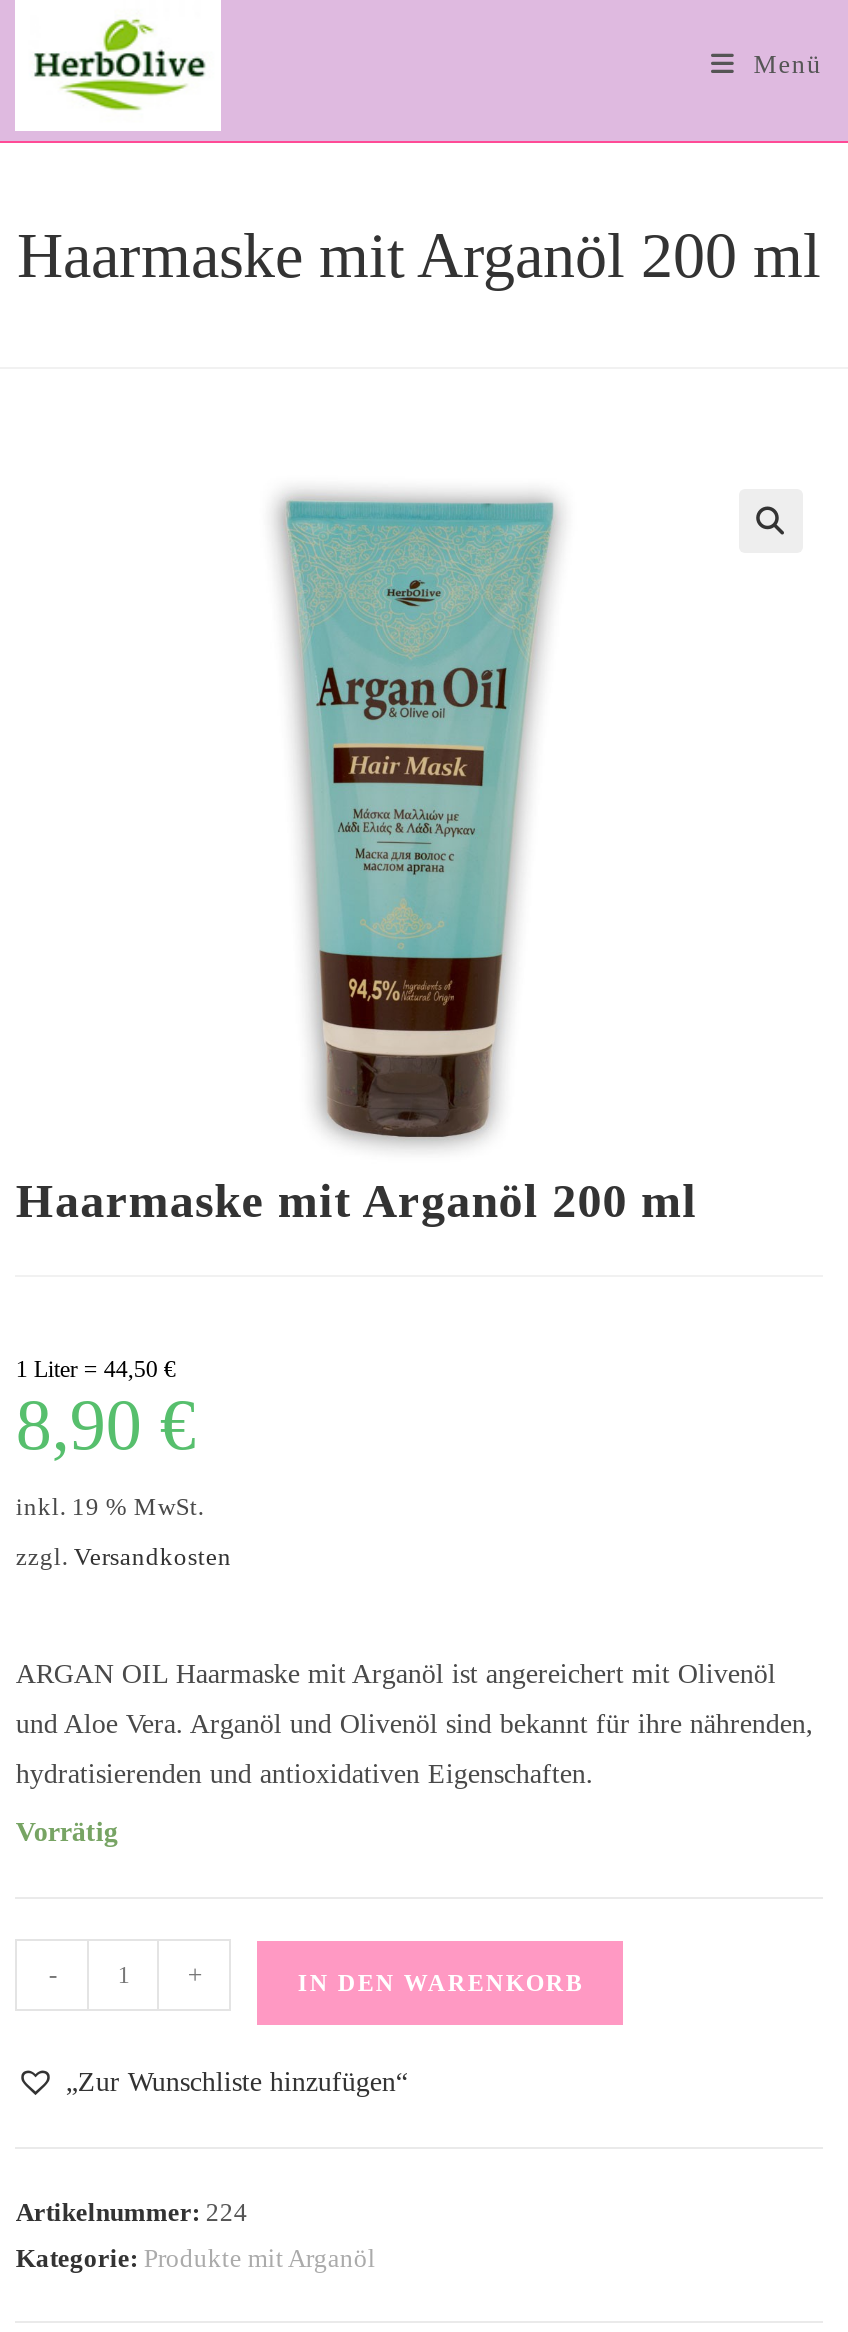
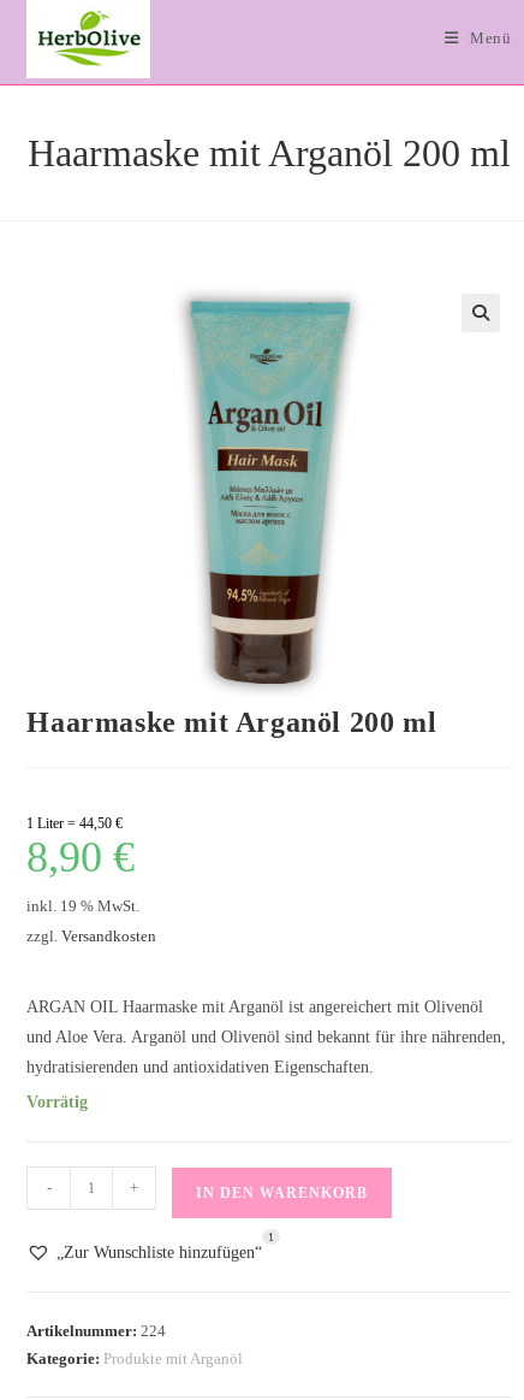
+ 1
